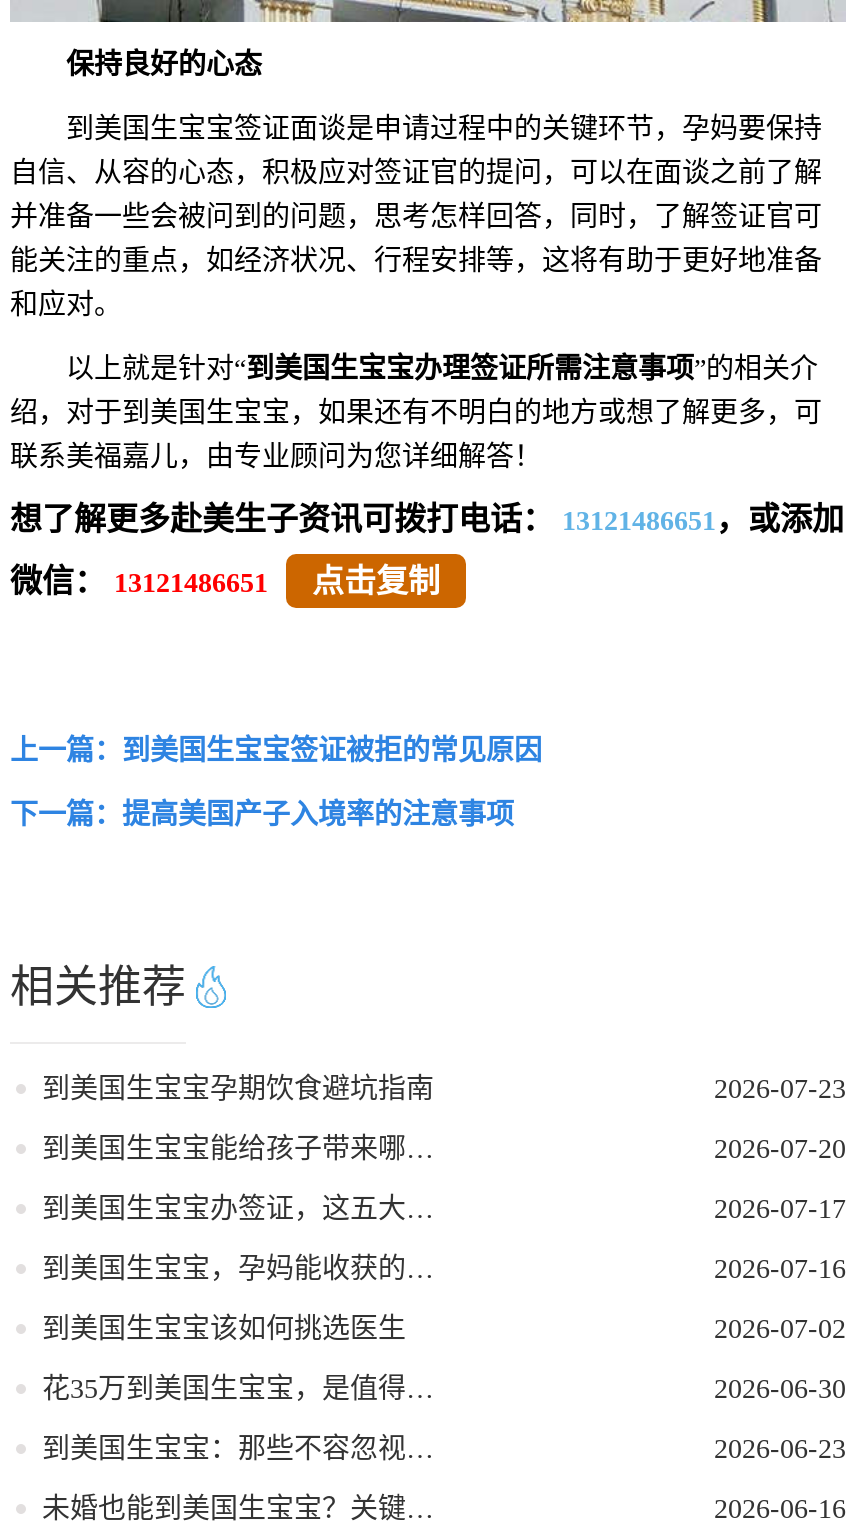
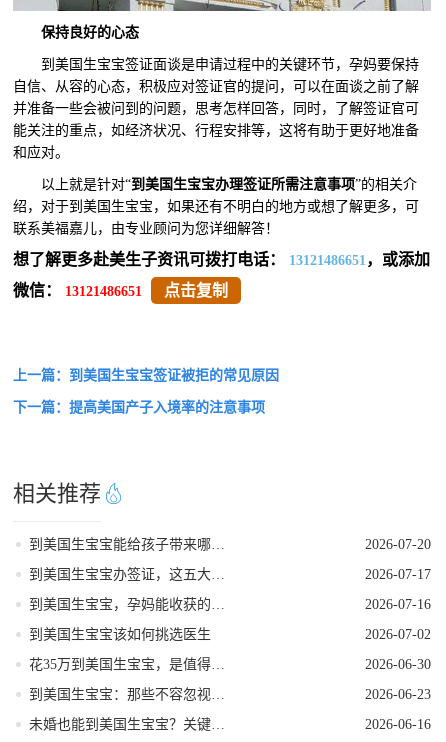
- 到美国生宝宝孕期饮食避坑指南
- 2026-07-23
